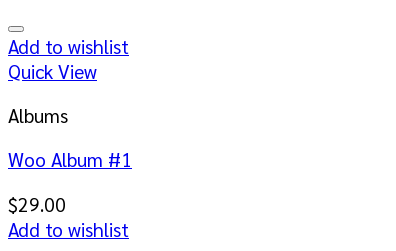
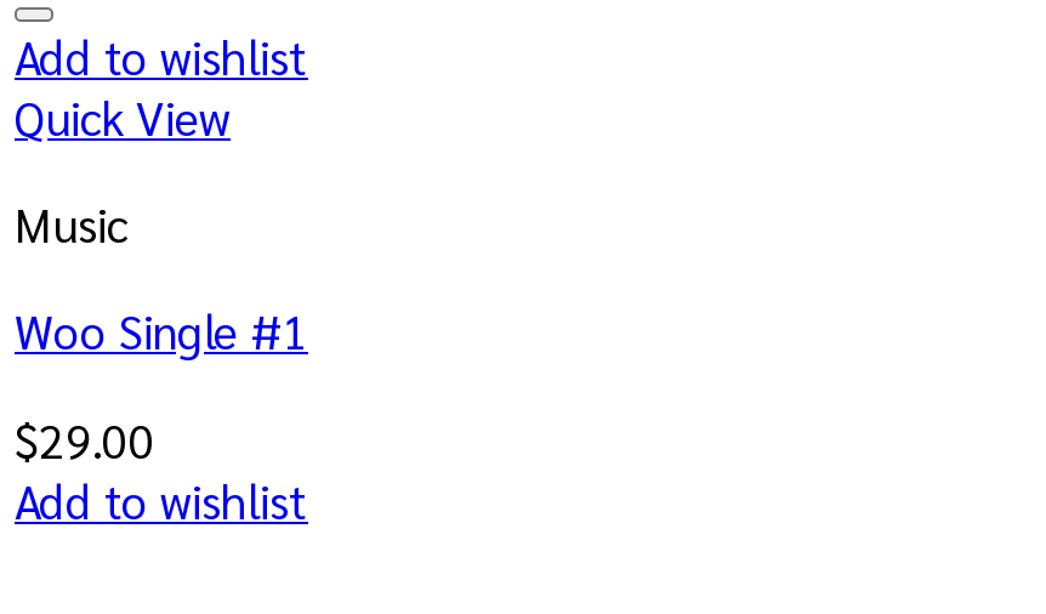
- Albums
+ Music

- Woo Album #1
+ Woo Single #1
